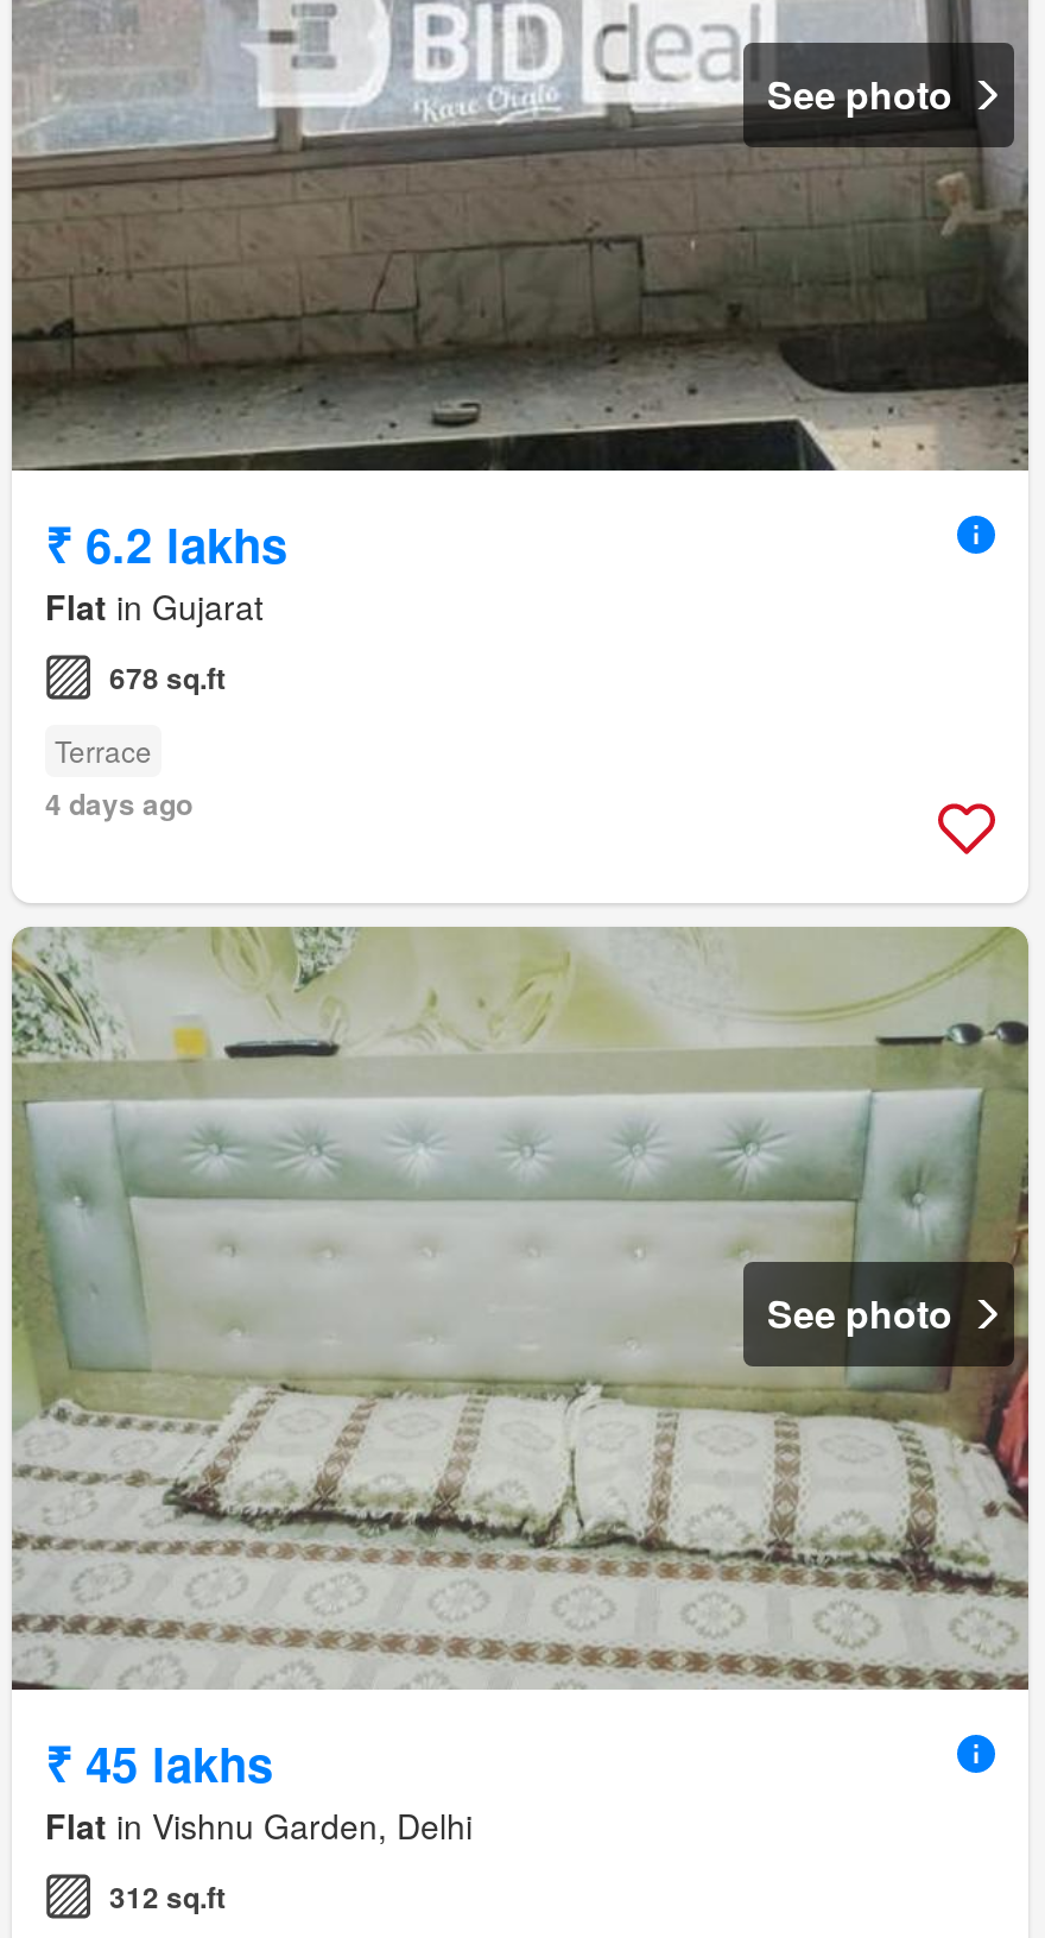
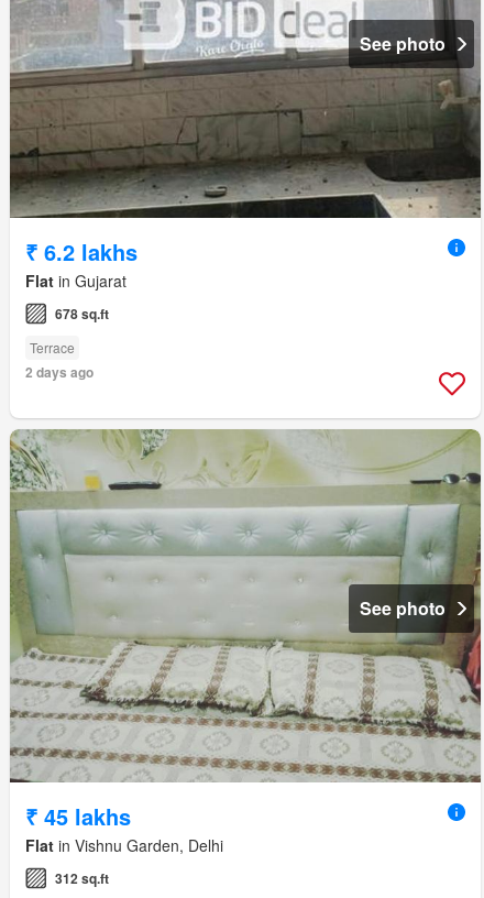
- 4 days ago
+ 2 days ago
